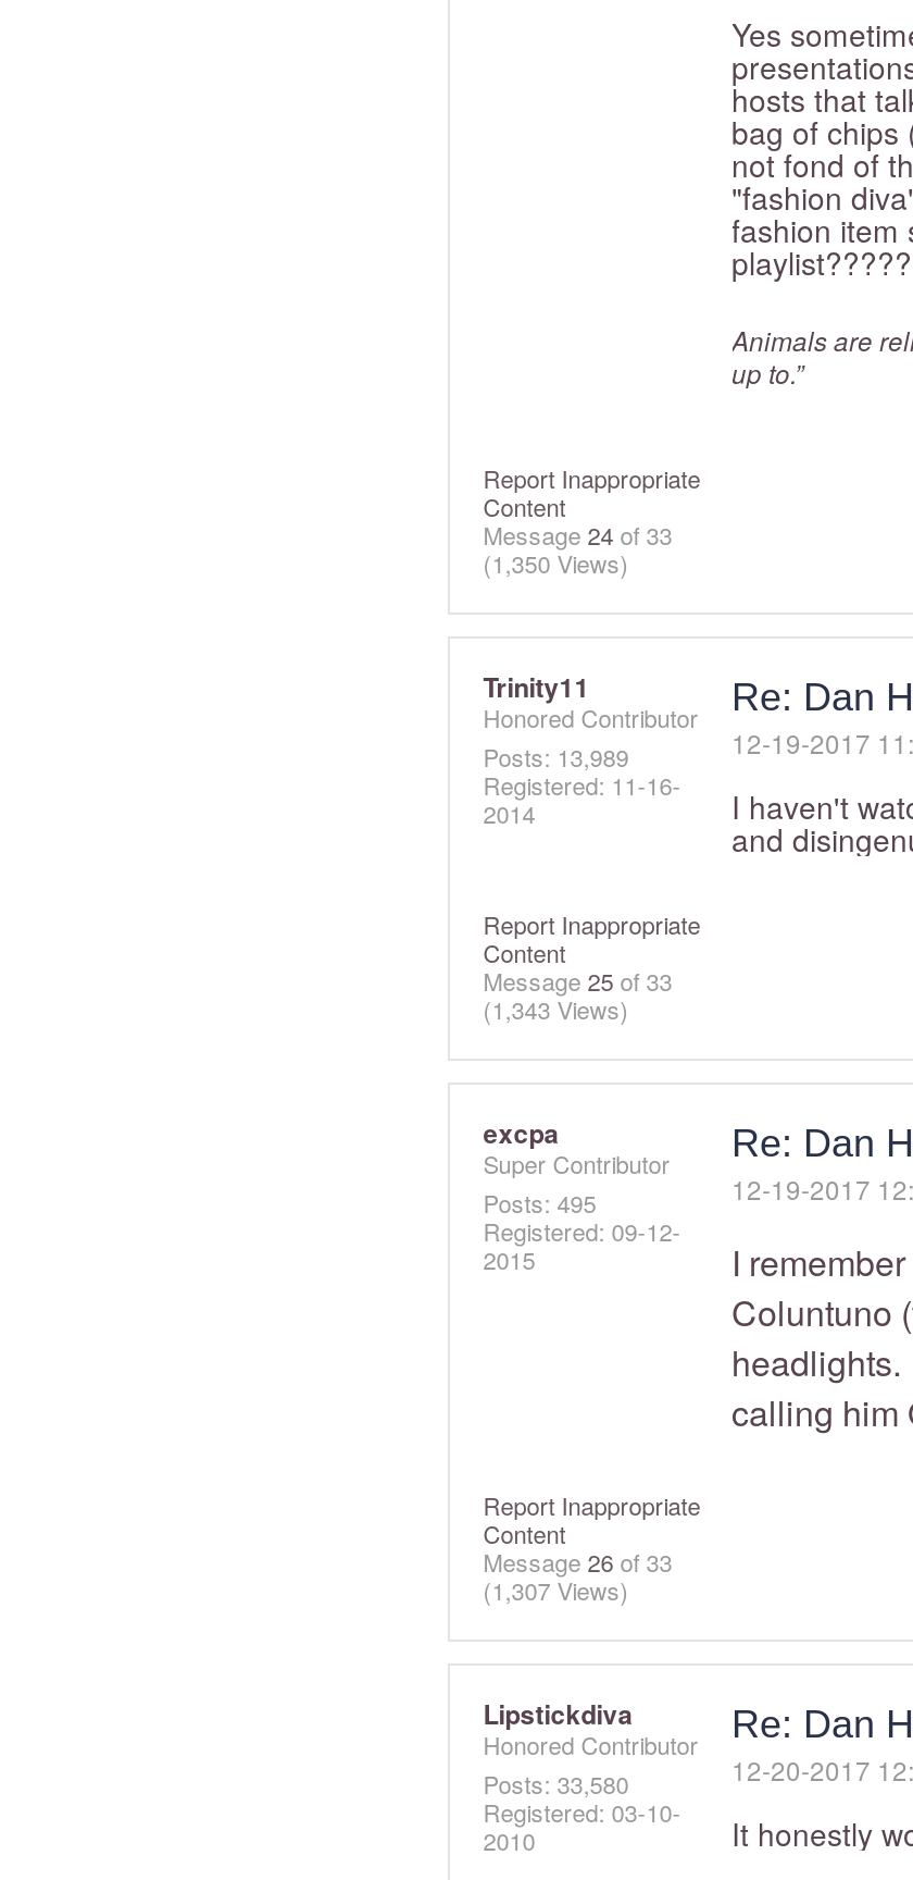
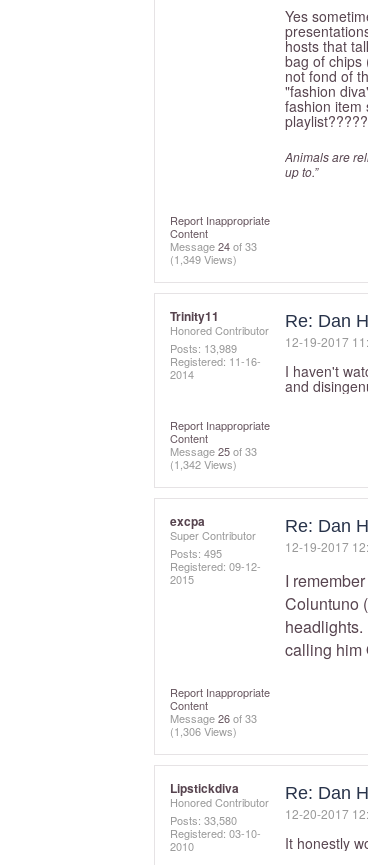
- (1,350 Views)
+ (1,349 Views)

- (1,343 Views)
+ (1,342 Views)

- (1,307 Views)
+ (1,306 Views)
